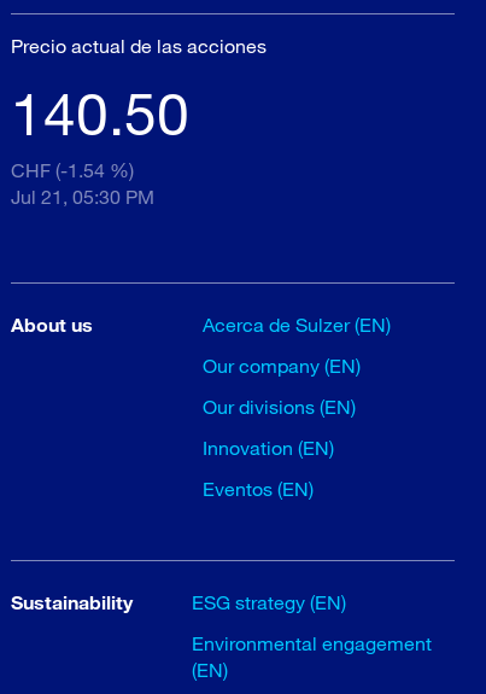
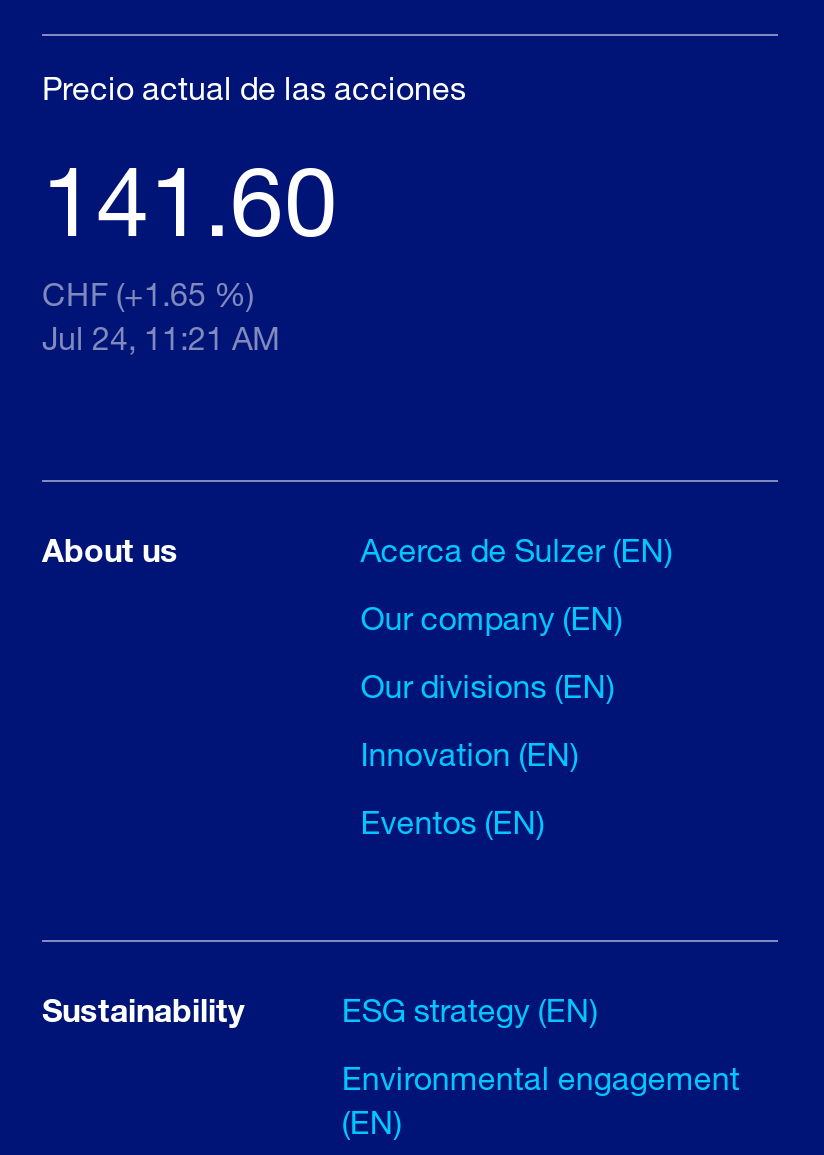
- 140.50
+ 141.60

- CHF (-1.54 %)
+ CHF (+1.65 %)

- Jul 21, 05:30 PM
+ Jul 24, 11:21 AM
